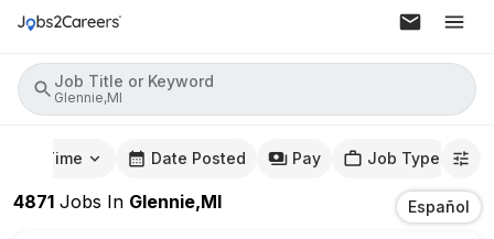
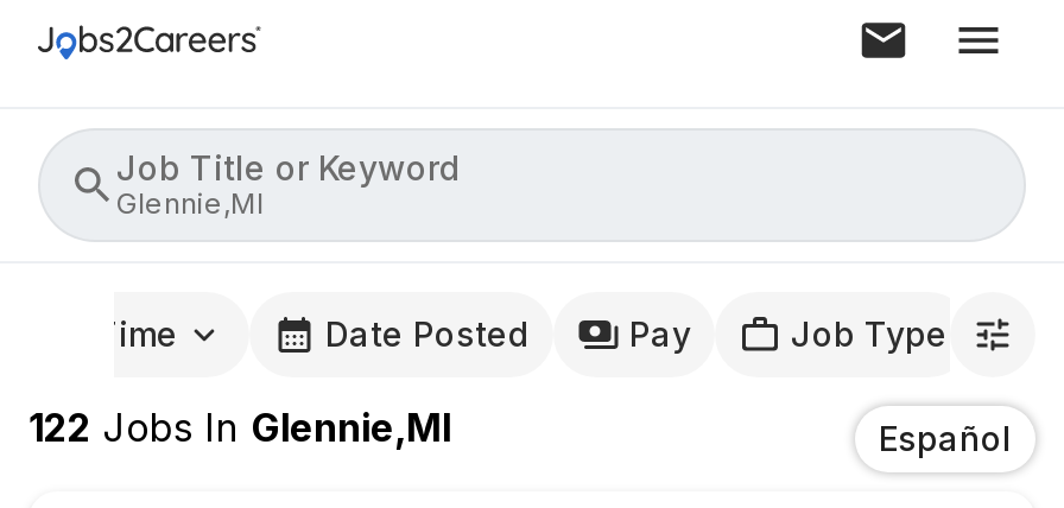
- 4871 Jobs In Glennie,MI
+ 122 Jobs In Glennie,MI
